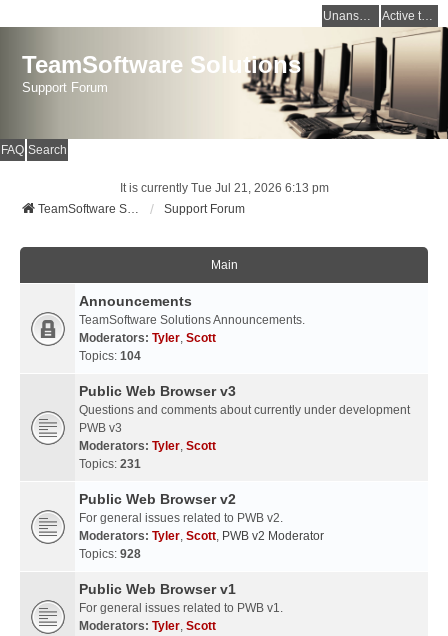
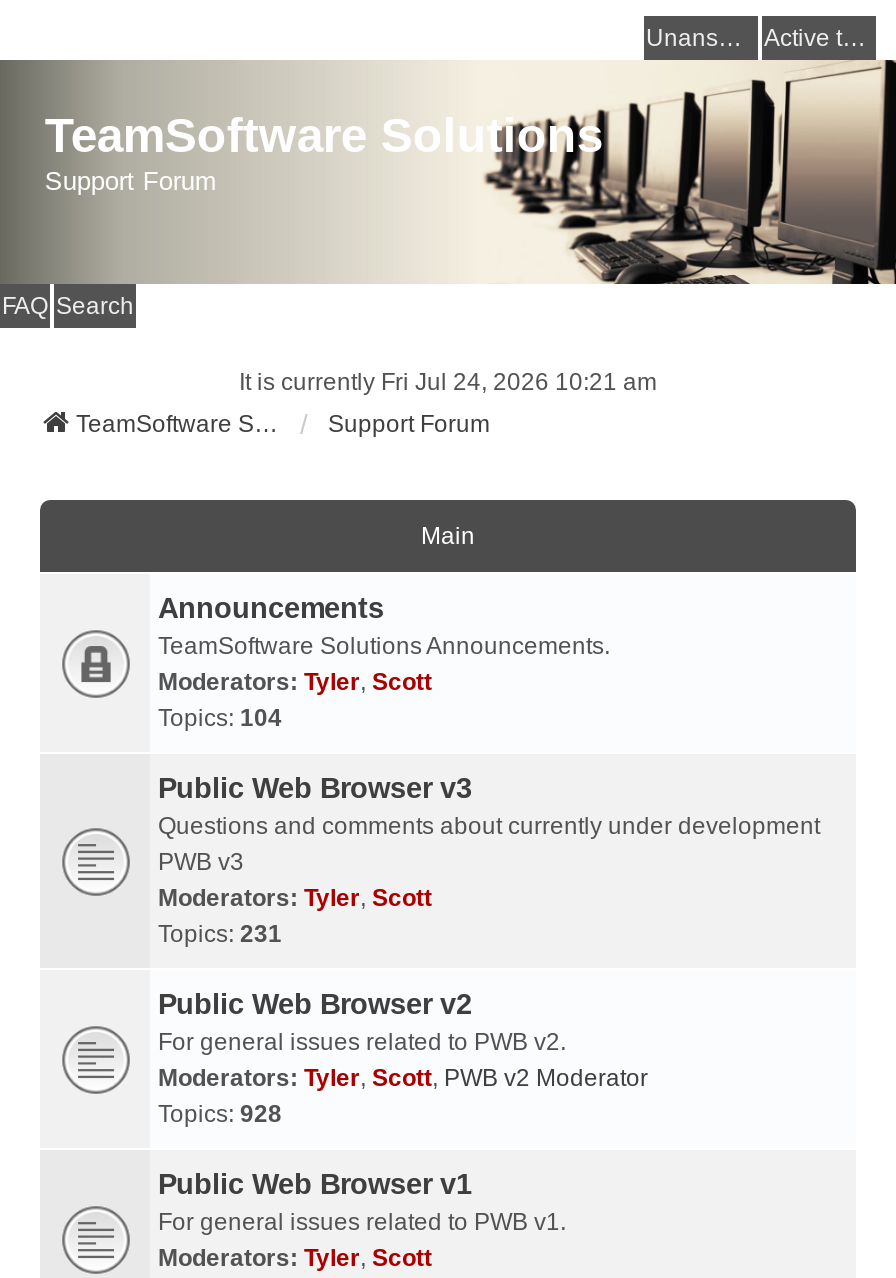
- It is currently Tue Jul 21, 2026 6:13 pm
+ It is currently Fri Jul 24, 2026 10:21 am
